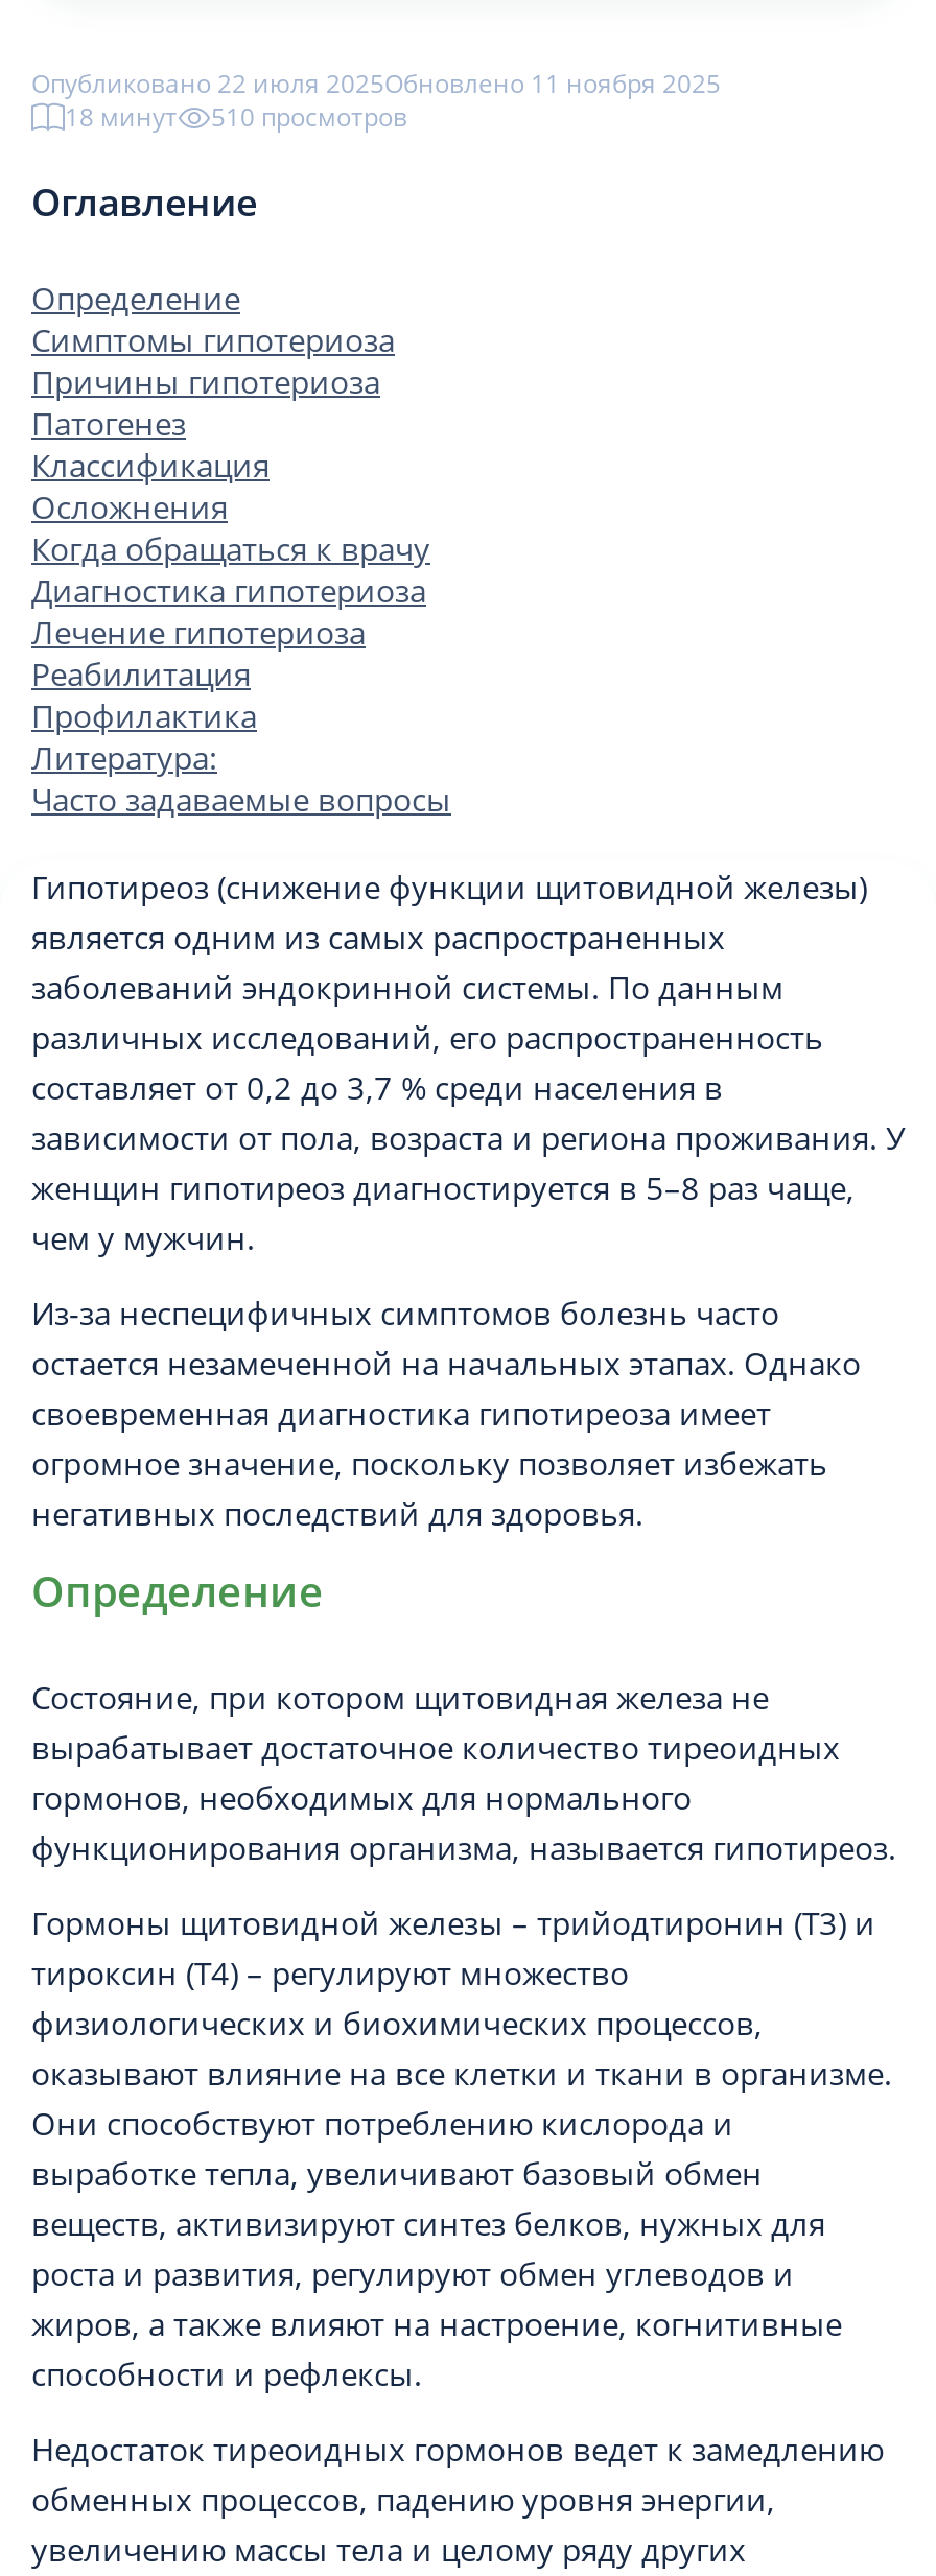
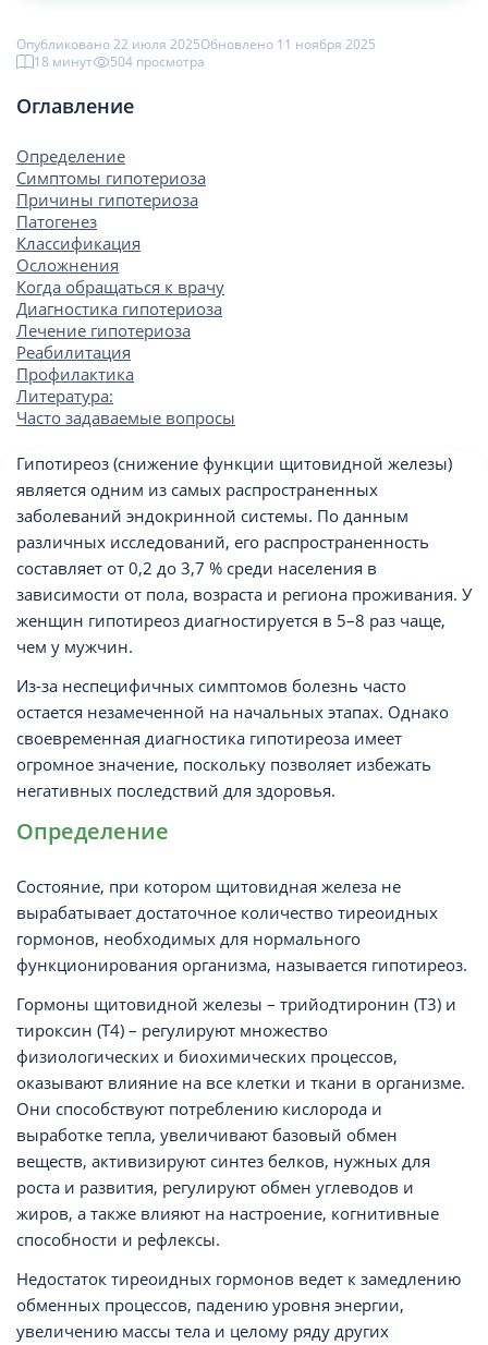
- 18 минут 510 просмотров
+ 18 минут 504 просмотрa
